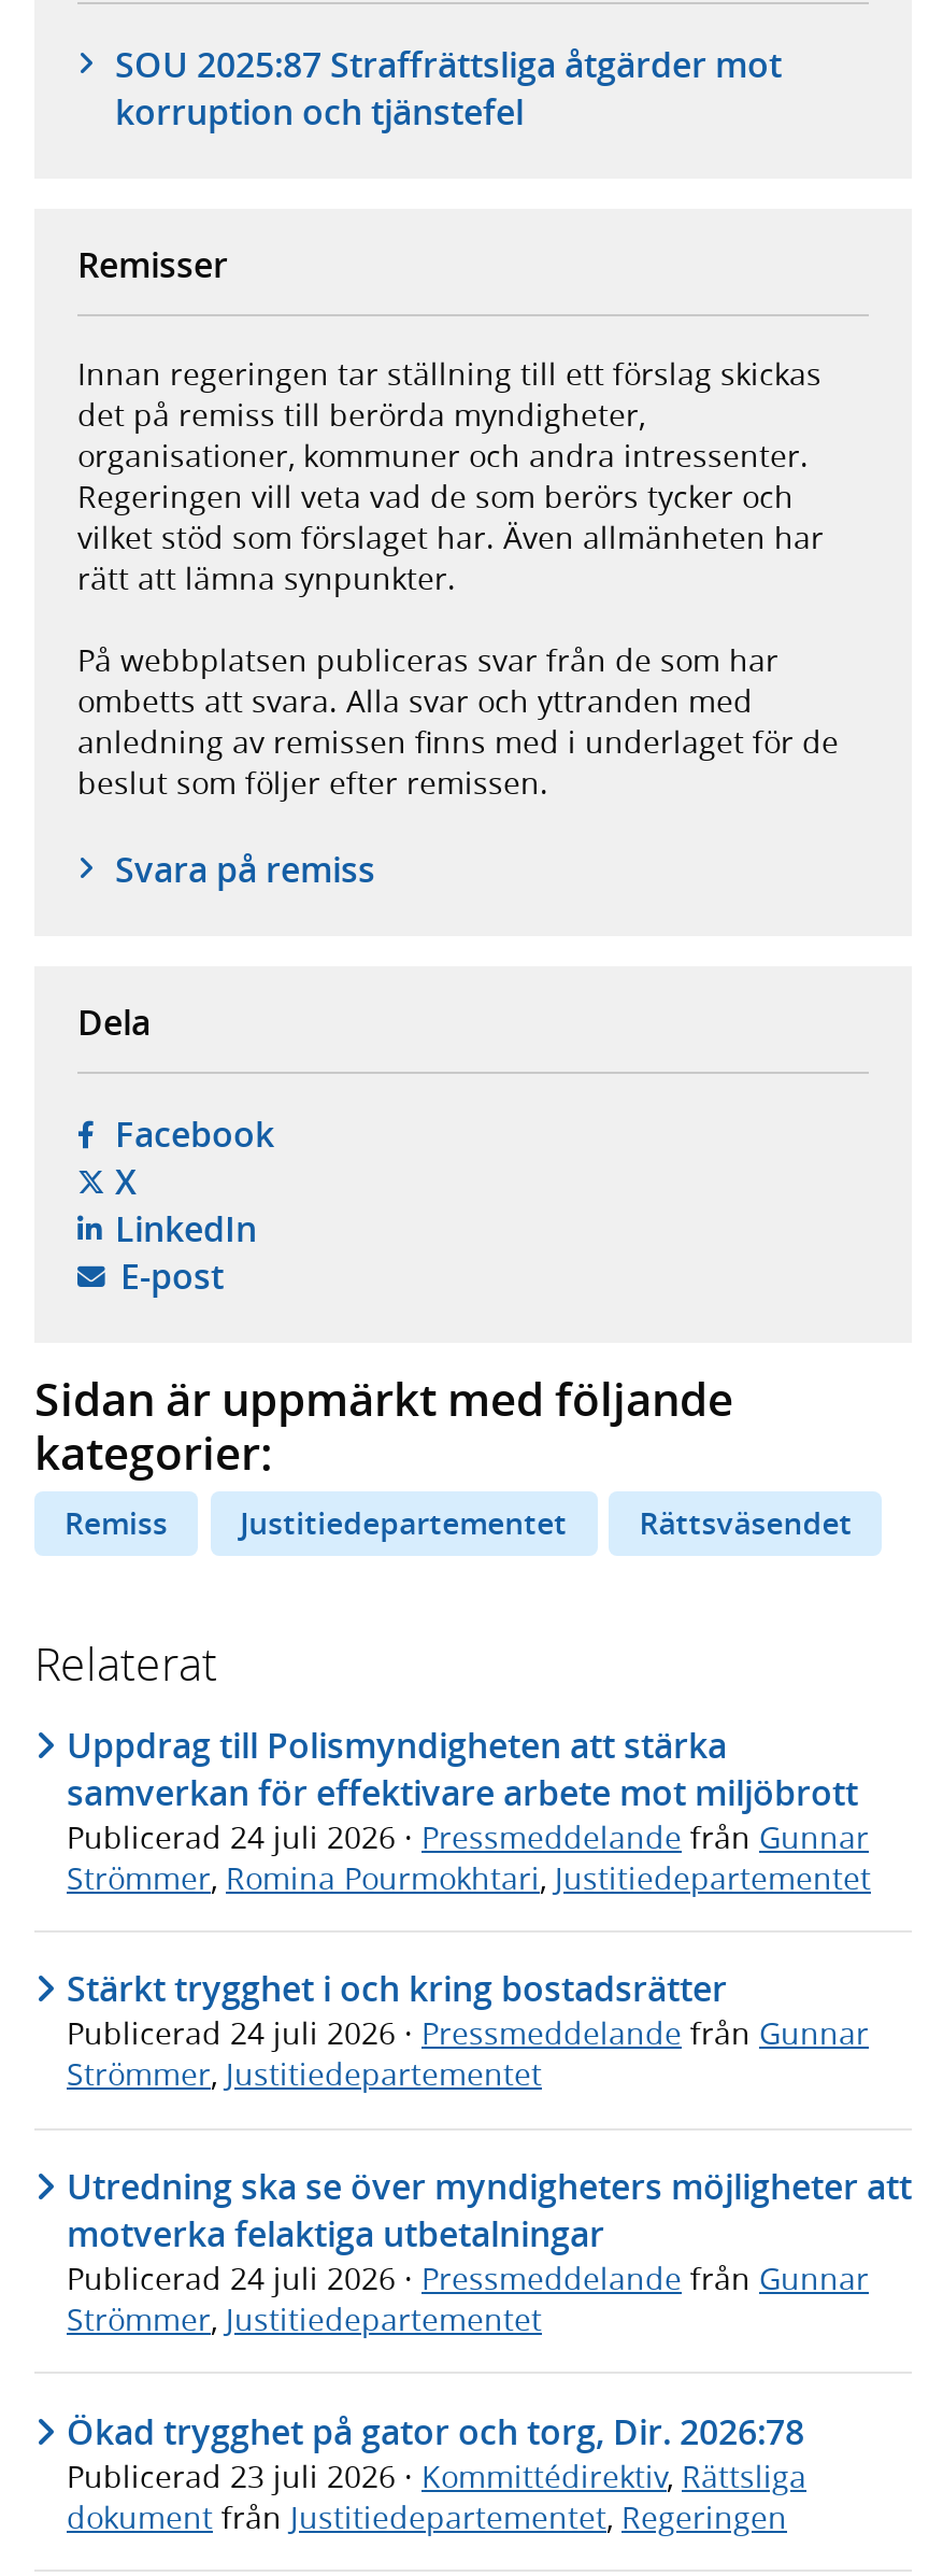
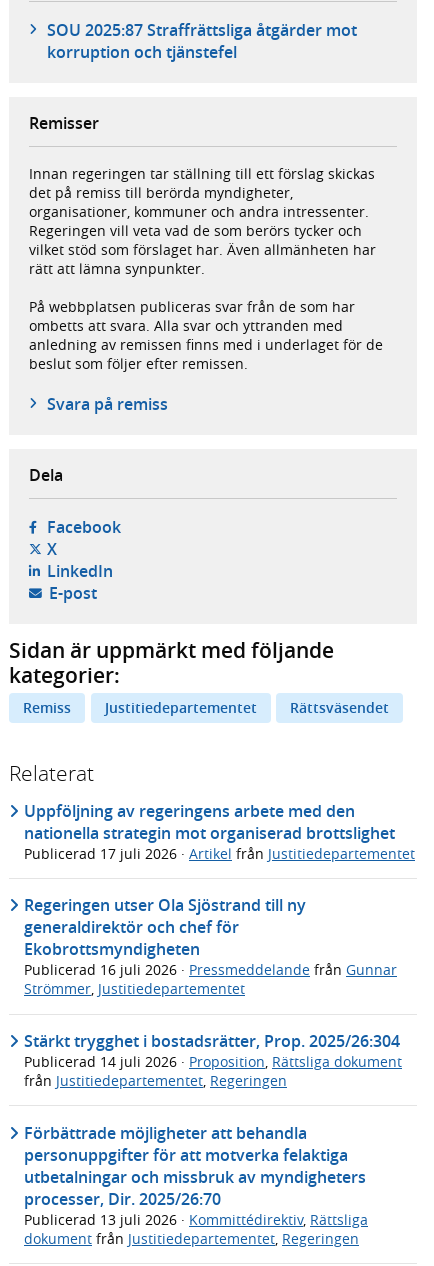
- Uppdrag till Polismyndigheten att stärka
- samverkan för effektivare arbete mot miljöbrott
- Publicerad 24 juli 2026 · Pressmeddelande från Gunnar
- Strömmer, Romina Pourmokhtari, Justitiedepartementet
+ Uppföljning av regeringens arbete med den
+ nationella strategin mot organiserad brottslighet
+ Publicerad 17 juli 2026 · Artikelfrån Justitiedepartementet

- Stärkt trygghet i och kring bostadsrätter
- Publicerad 24 juli 2026 · Pressmeddelande från Gunnar
+ Regeringen utser Ola Sjöstrand till ny
+ generaldirektör och chef för
+ Ekobrottsmyndigheten
+ Publicerad 16 juli 2026 · Pressmeddelande från Gunnar

- Utredning ska se över myndigheters möjligheter att
- motverka felaktiga utbetalningar
- Publicerad 24 juli 2026 · Pressmeddelande från Gunnar
- Strömmer, Justitiedepartementet
+ Stärkt trygghet i bostadsrätter, Prop. 2025/26:304
+ Publicerad14 juli 2026 · Proposition, Rättsliga dokument
+ från Justitiedepartementet, Regeringen

- Ökad trygghet på gator och torg, Dir. 2026:78
- Publicerad 23 juli 2026 · Kommittédirektiv, Rättsliga
+ Förbättrade möjligheter att behandla
+ personuppgifter för att motverka felaktiga
+ utbetalningar och missbruk av myndigheters
+ processer, Dir. 2025/26:70
+ Publicerad 13 juli 2026 · Kommittédirektiv, Rättsliga
